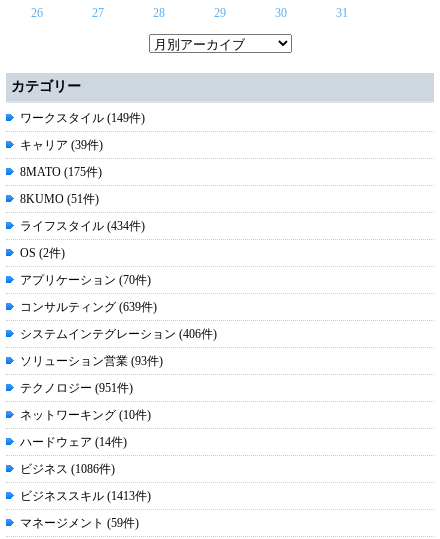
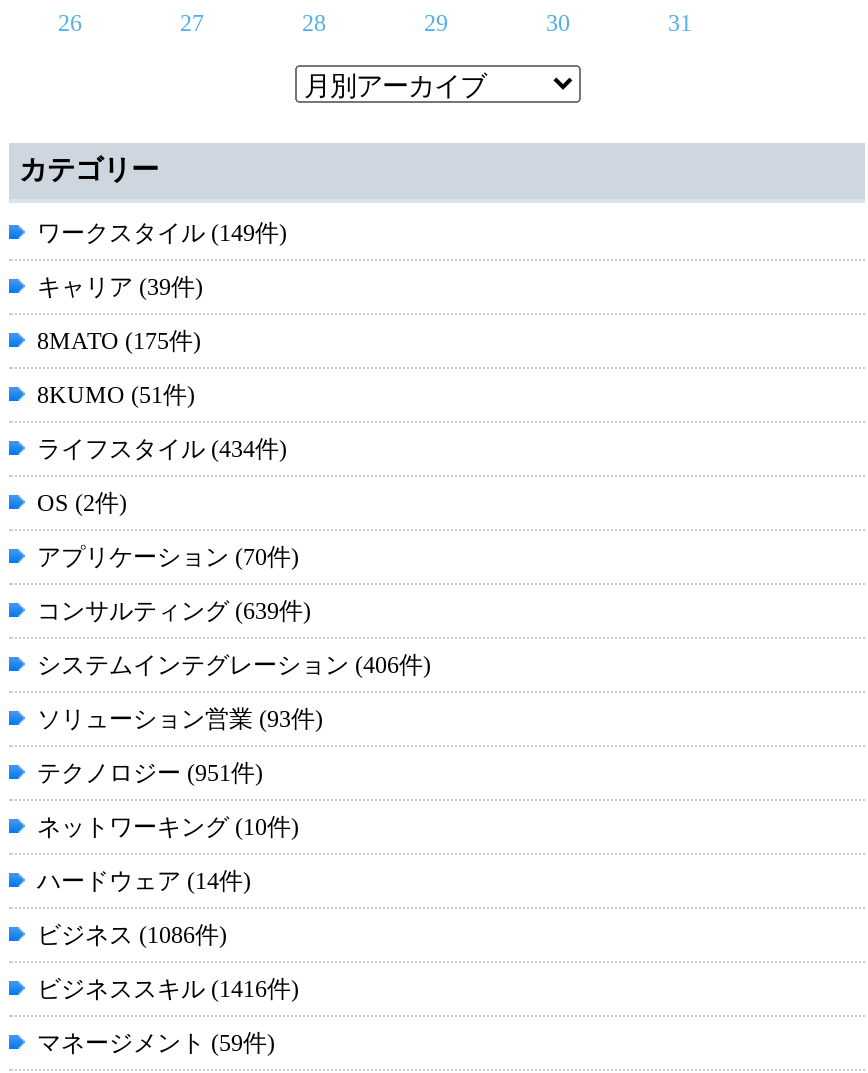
- ビジネススキル (1413件)
+ ビジネススキル (1416件)
